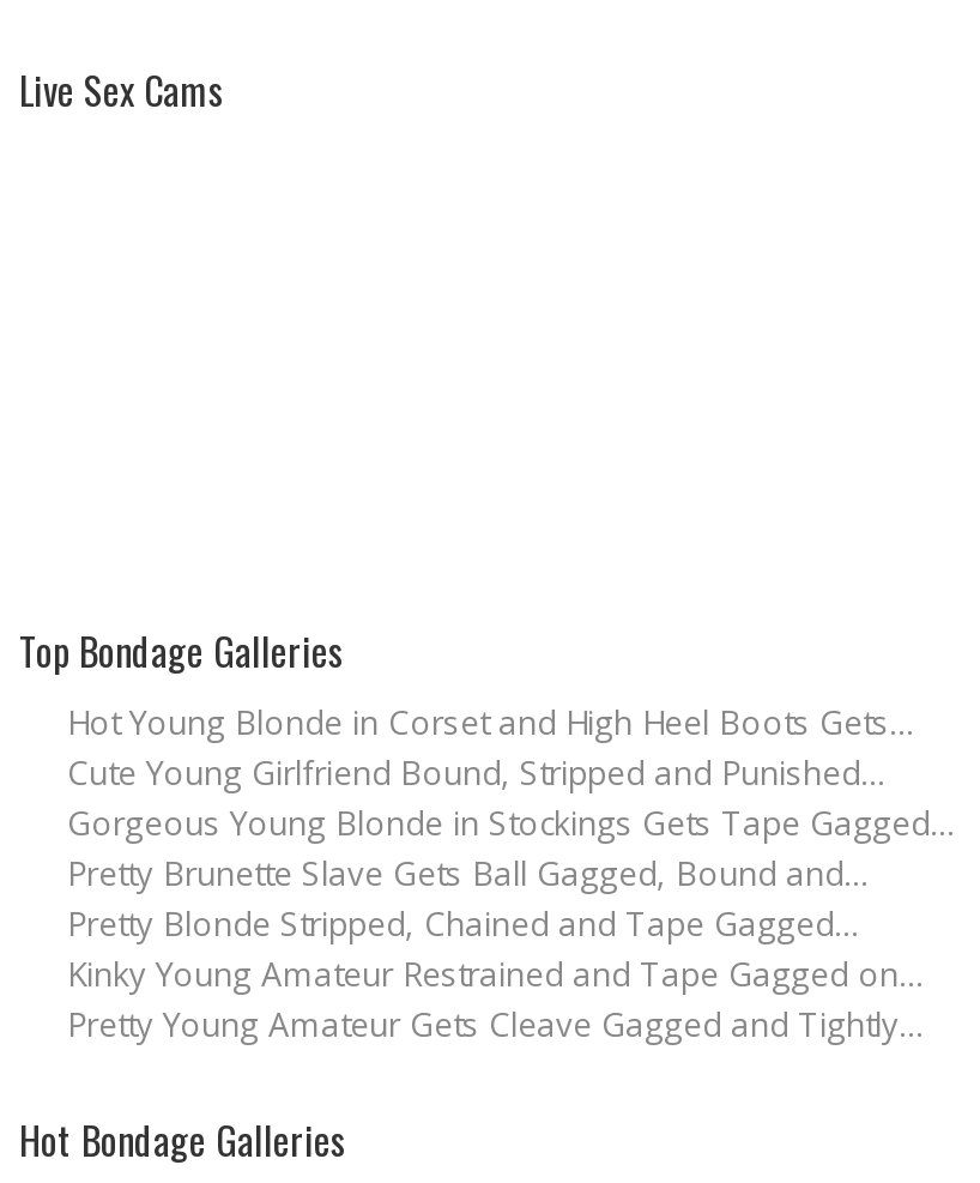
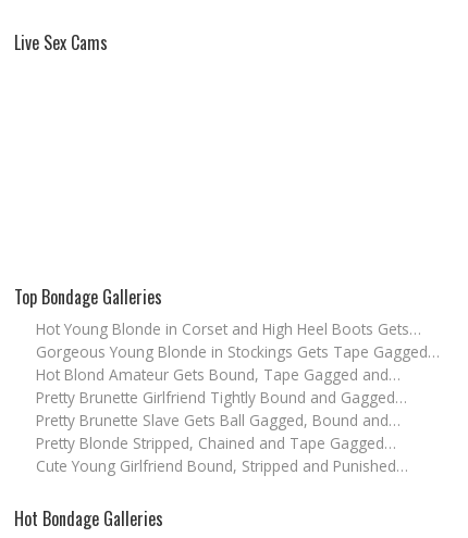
moved down: Cute Young Girlfriend Bound, Stripped and Punished…

moved up: Gorgeous Young Blonde in Stockings Gets Tape Gagged…

+ Hot Blond Amateur Gets Bound, Tape Gagged and…
+ Pretty Brunette Girlfriend Tightly Bound and Gagged…

moved down: Pretty Brunette Slave Gets Ball Gagged, Bound and… | Pretty Blonde Stripped, Chained and Tape Gagged…

- Kinky Young Amateur Restrained and Tape Gagged on…
- Pretty Young Amateur Gets Cleave Gagged and Tightly…
